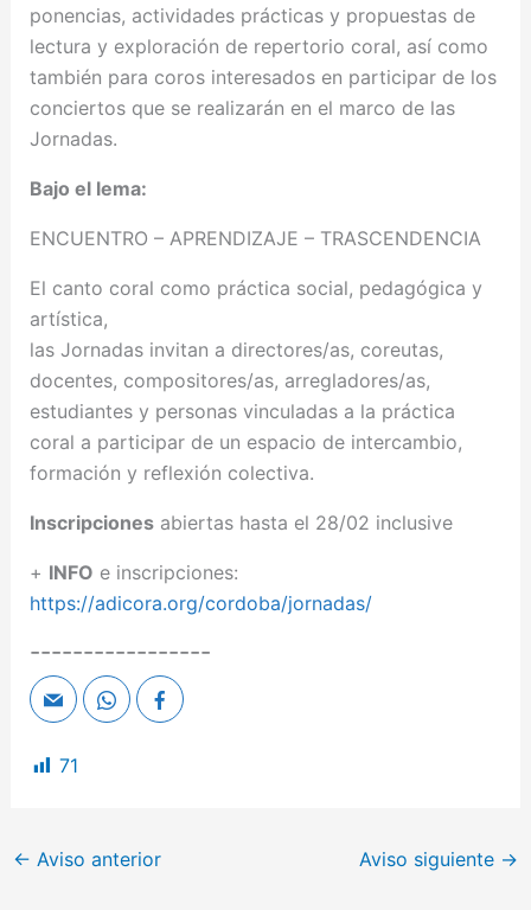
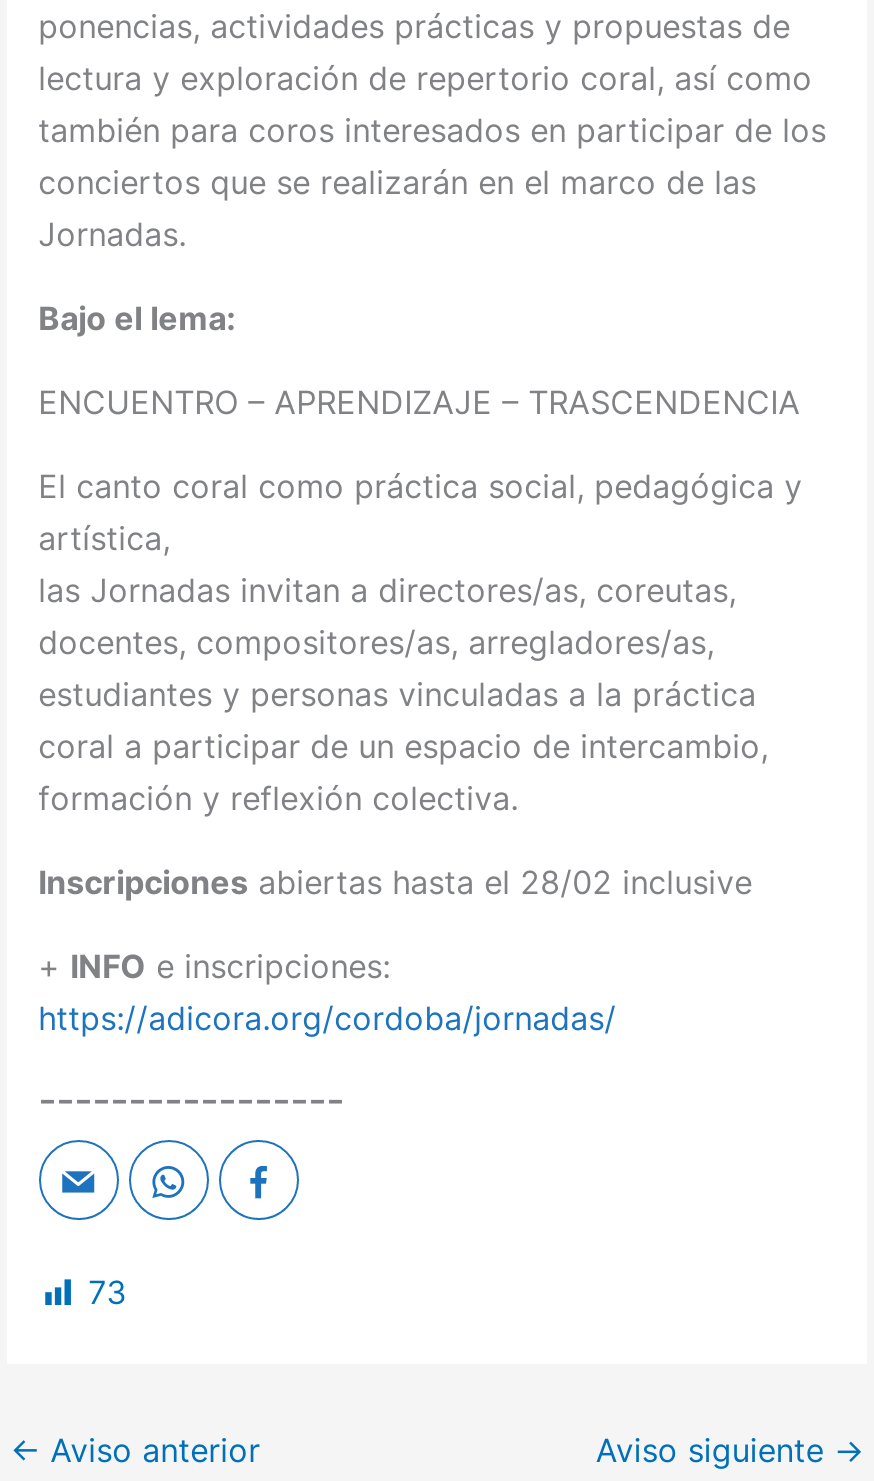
- 71
+ 73
